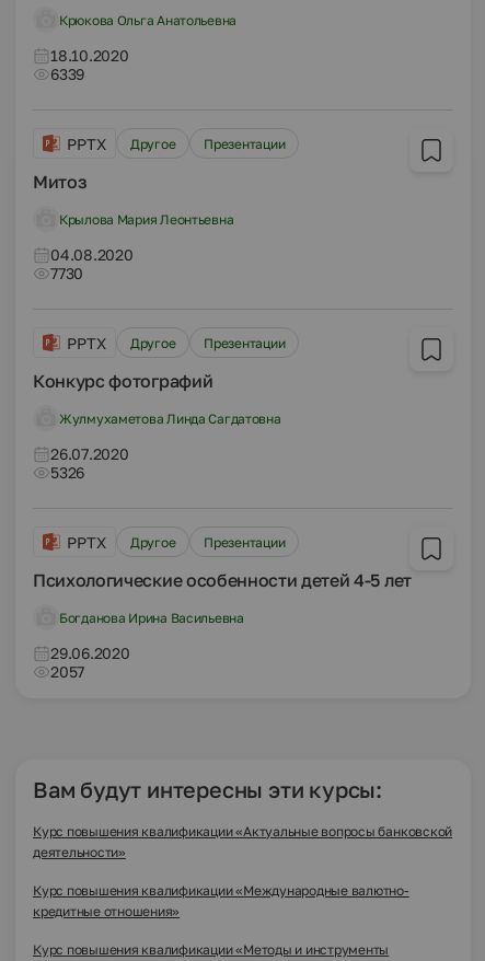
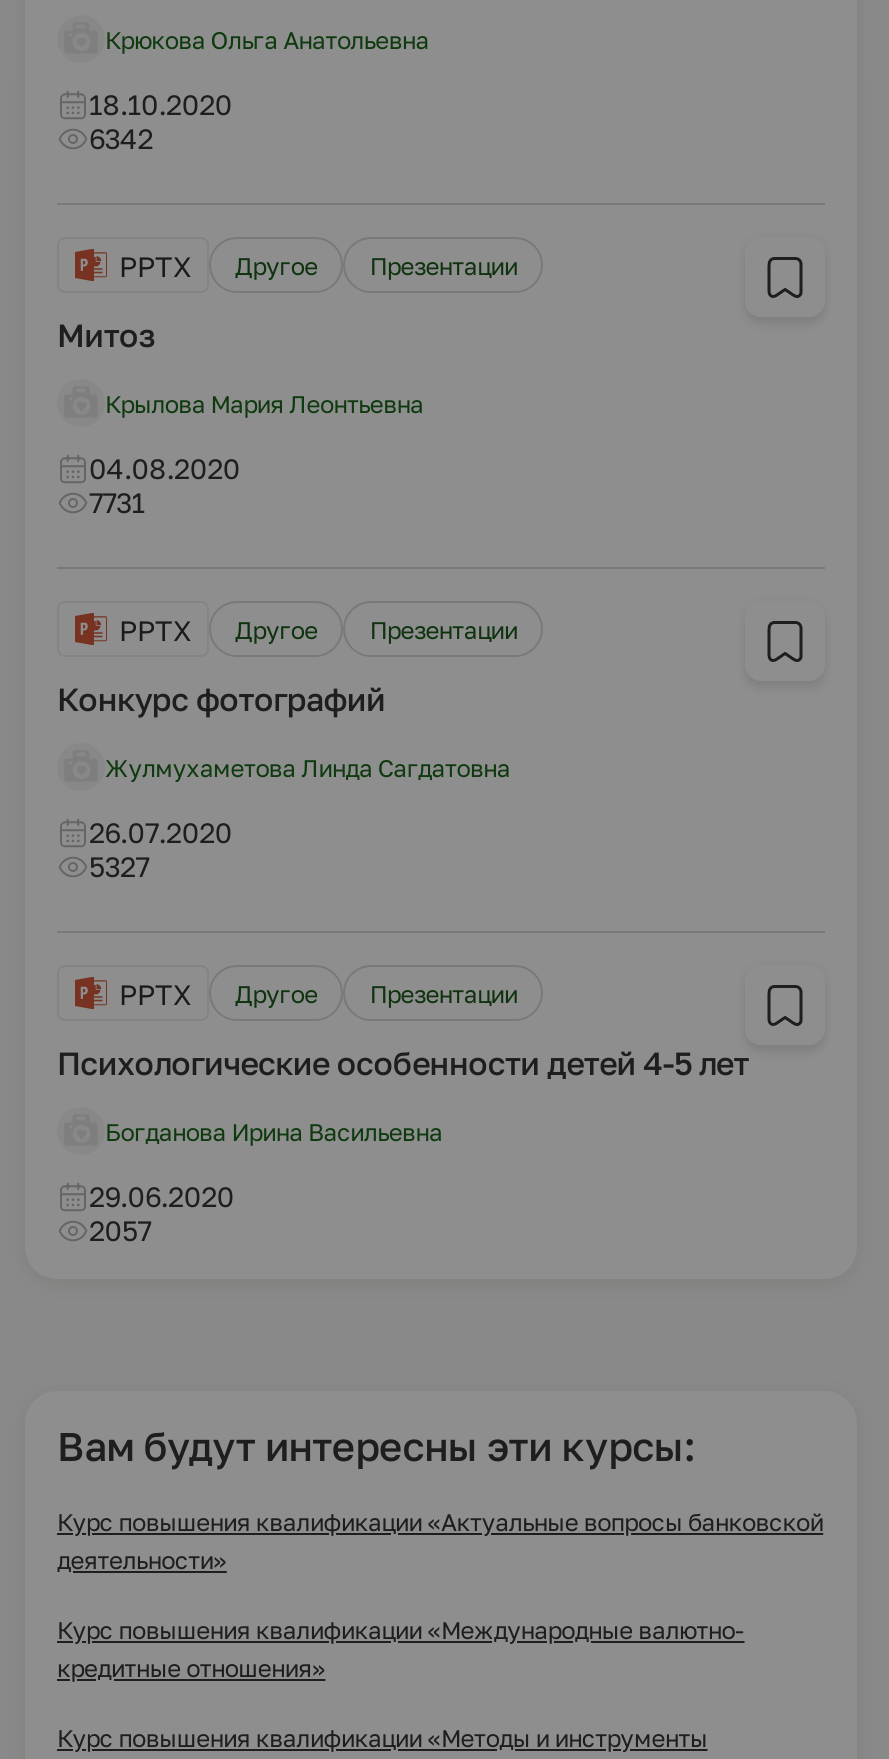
- 6339
+ 6342

- 7730
+ 7731

- 5326
+ 5327
